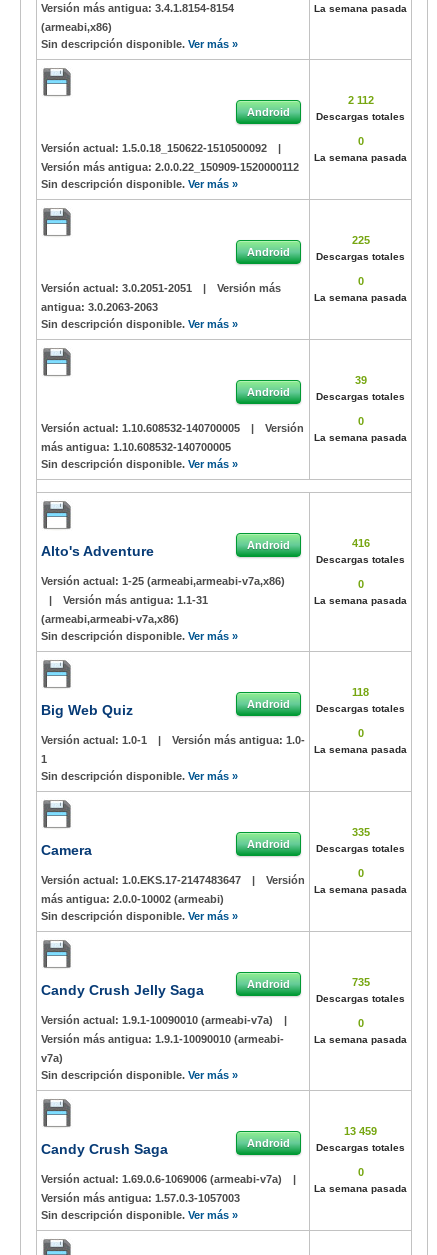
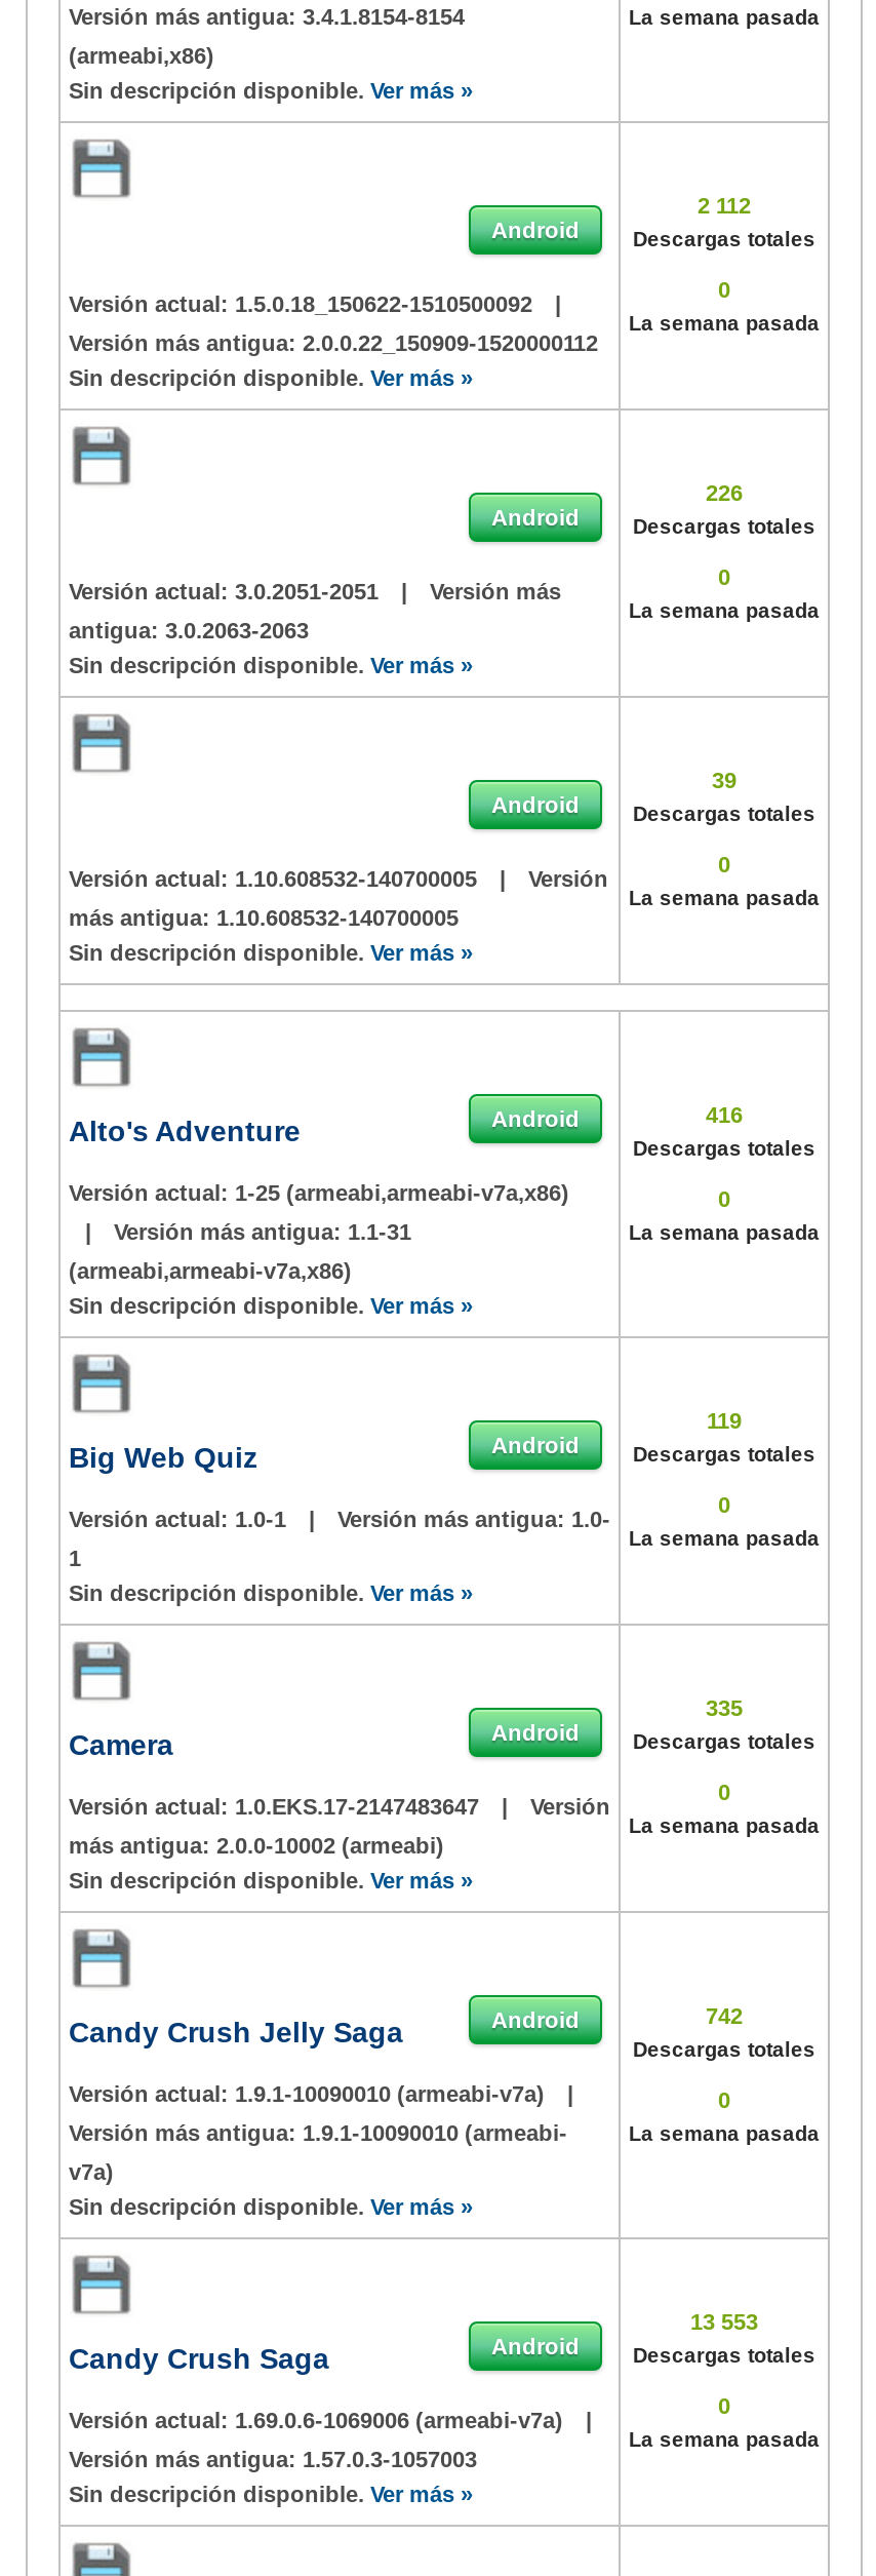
- 225
+ 226

- 118
+ 119

- 735
+ 742

- 13 459
+ 13 553
